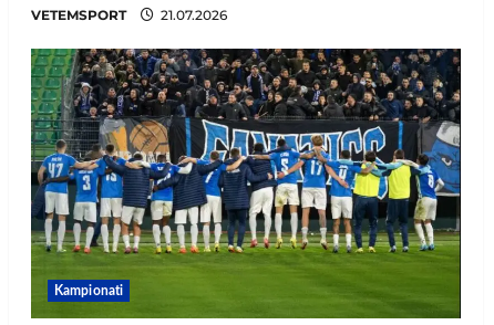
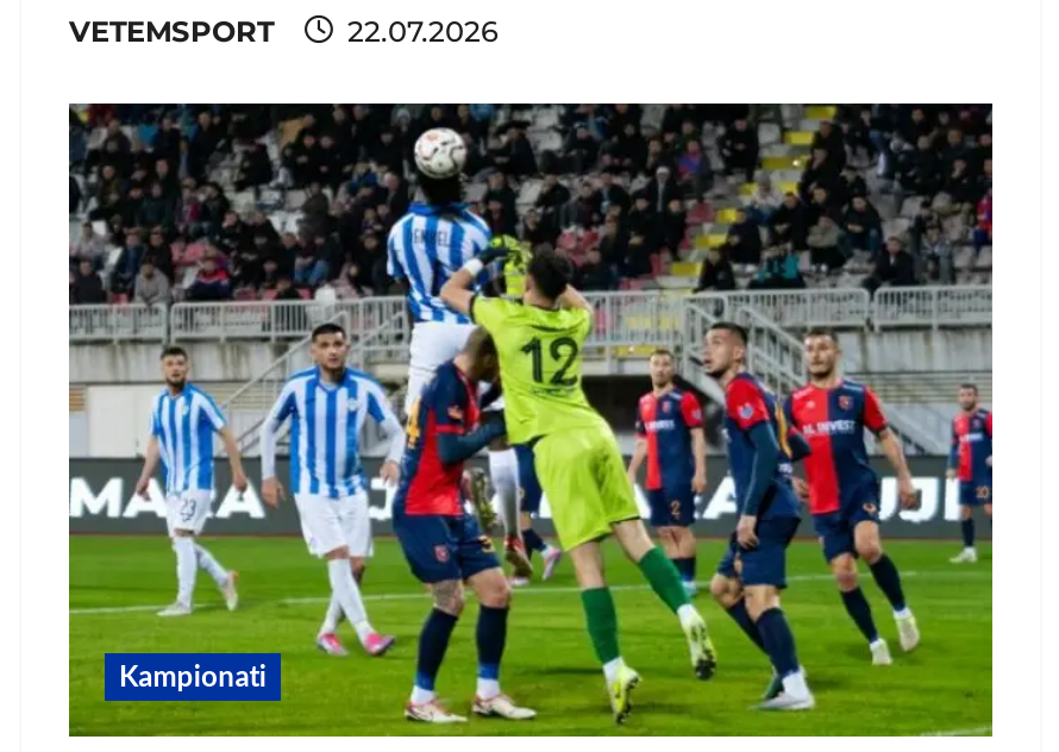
- VETEMSPORT 21.07.2026
+ VETEMSPORT 22.07.2026

- [image]
+ [image]
